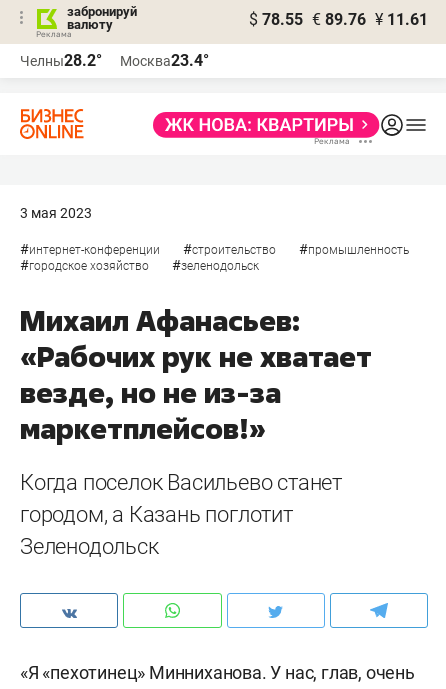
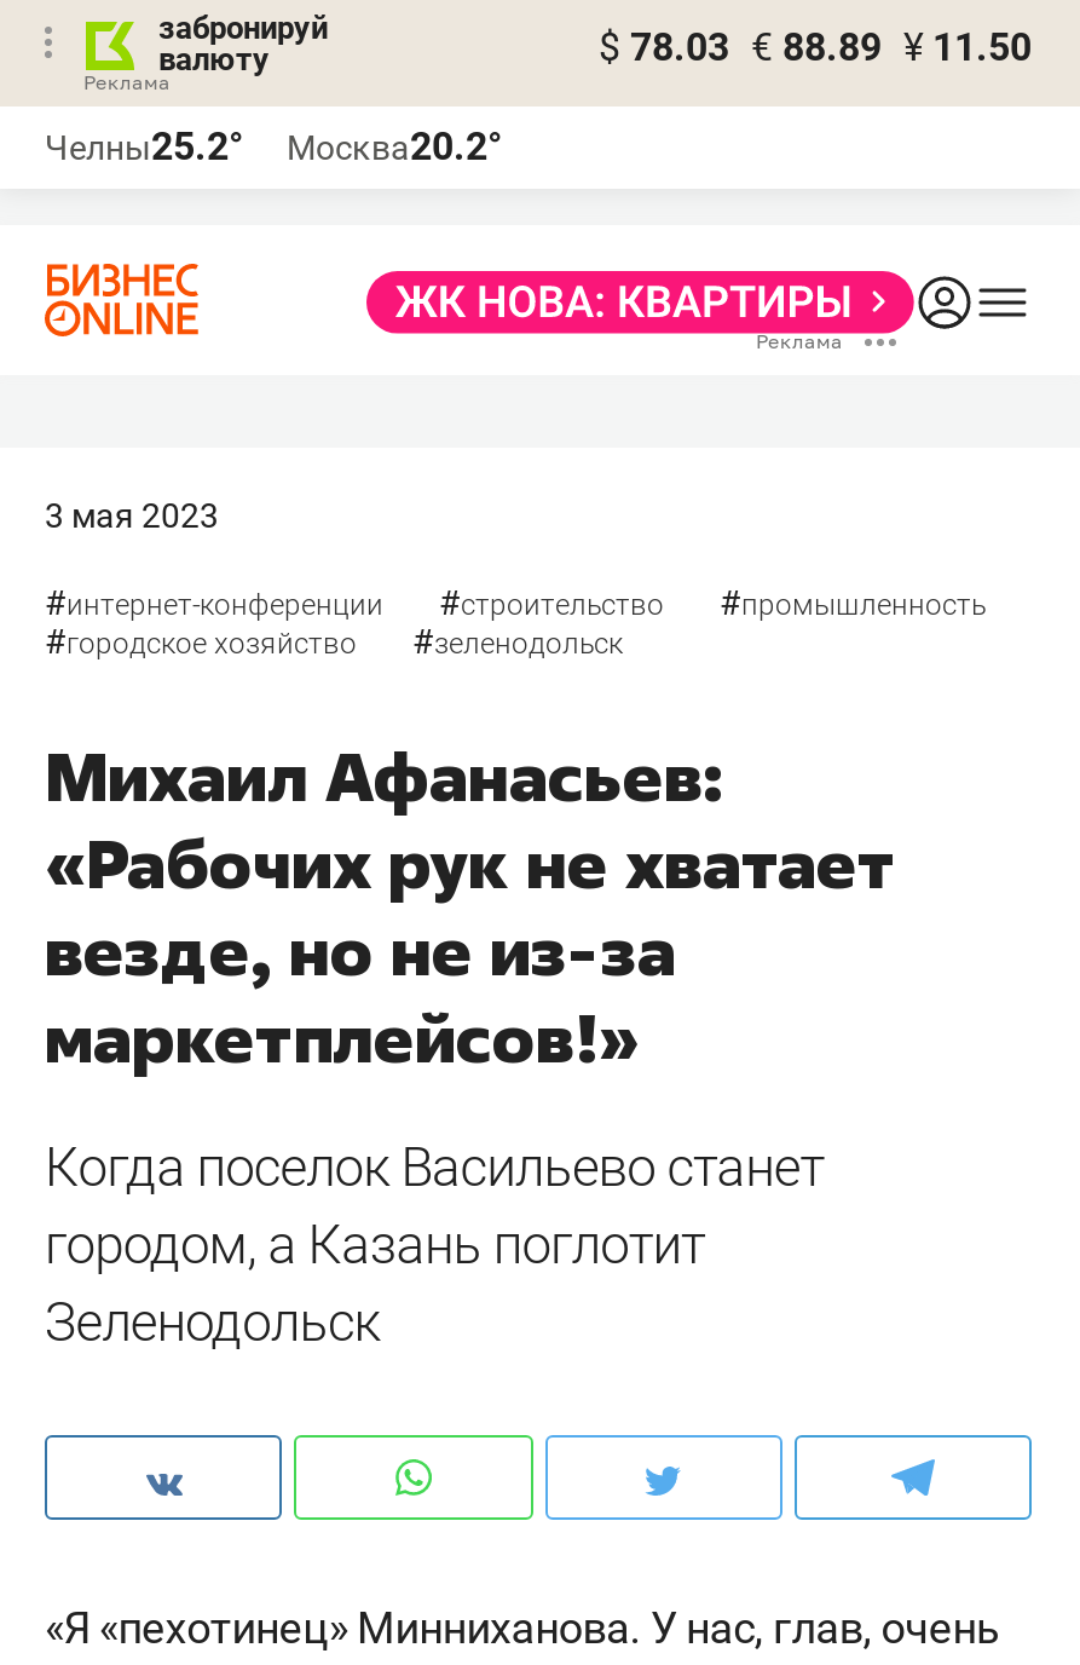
- $ 78.55 € 89.76 ¥ 11.61
+ $ 78.03 € 88.89 ¥ 11.50

- Челны28.2°
+ Челны25.2°

- Москва23.4°
+ Москва20.2°
